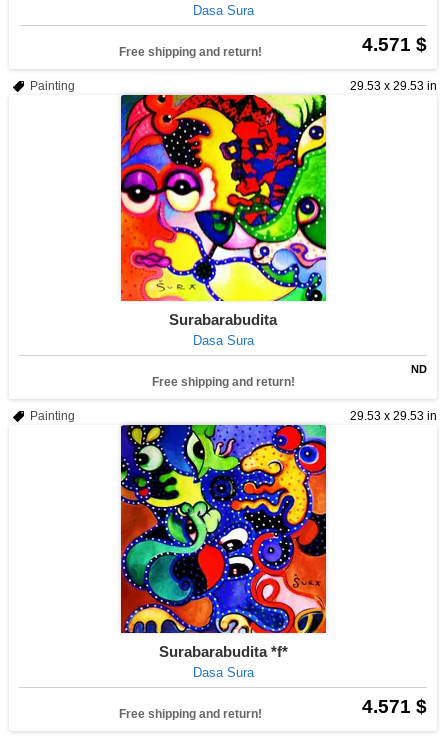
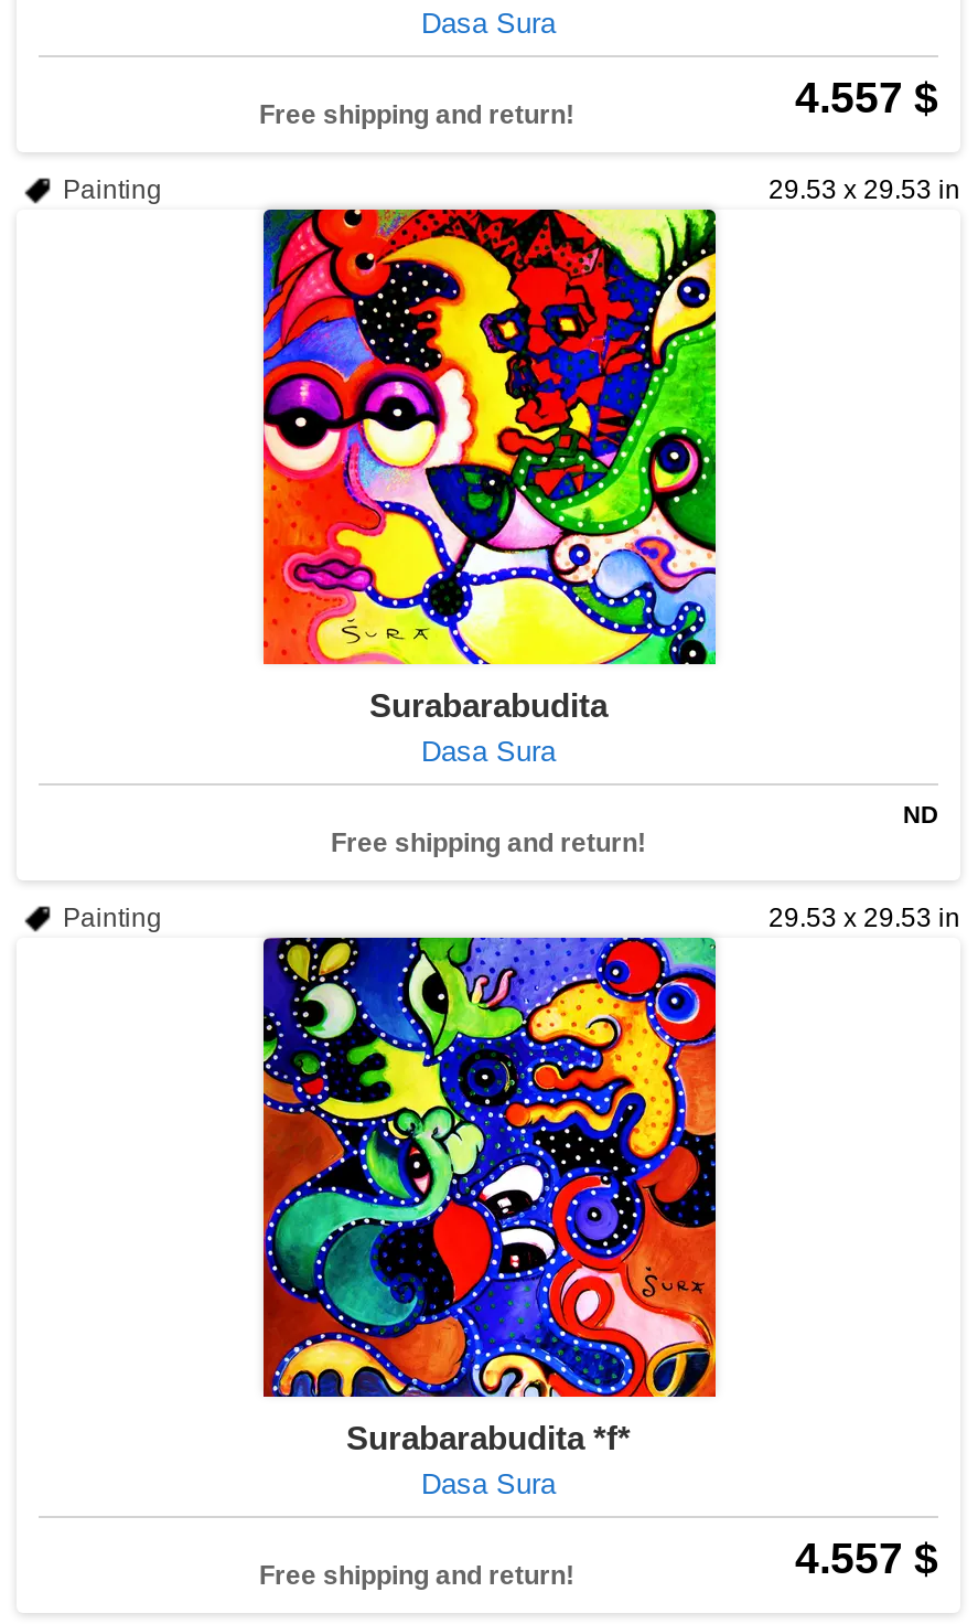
- 4.571 $
+ 4.557 $

- 4.571 $
+ 4.557 $
